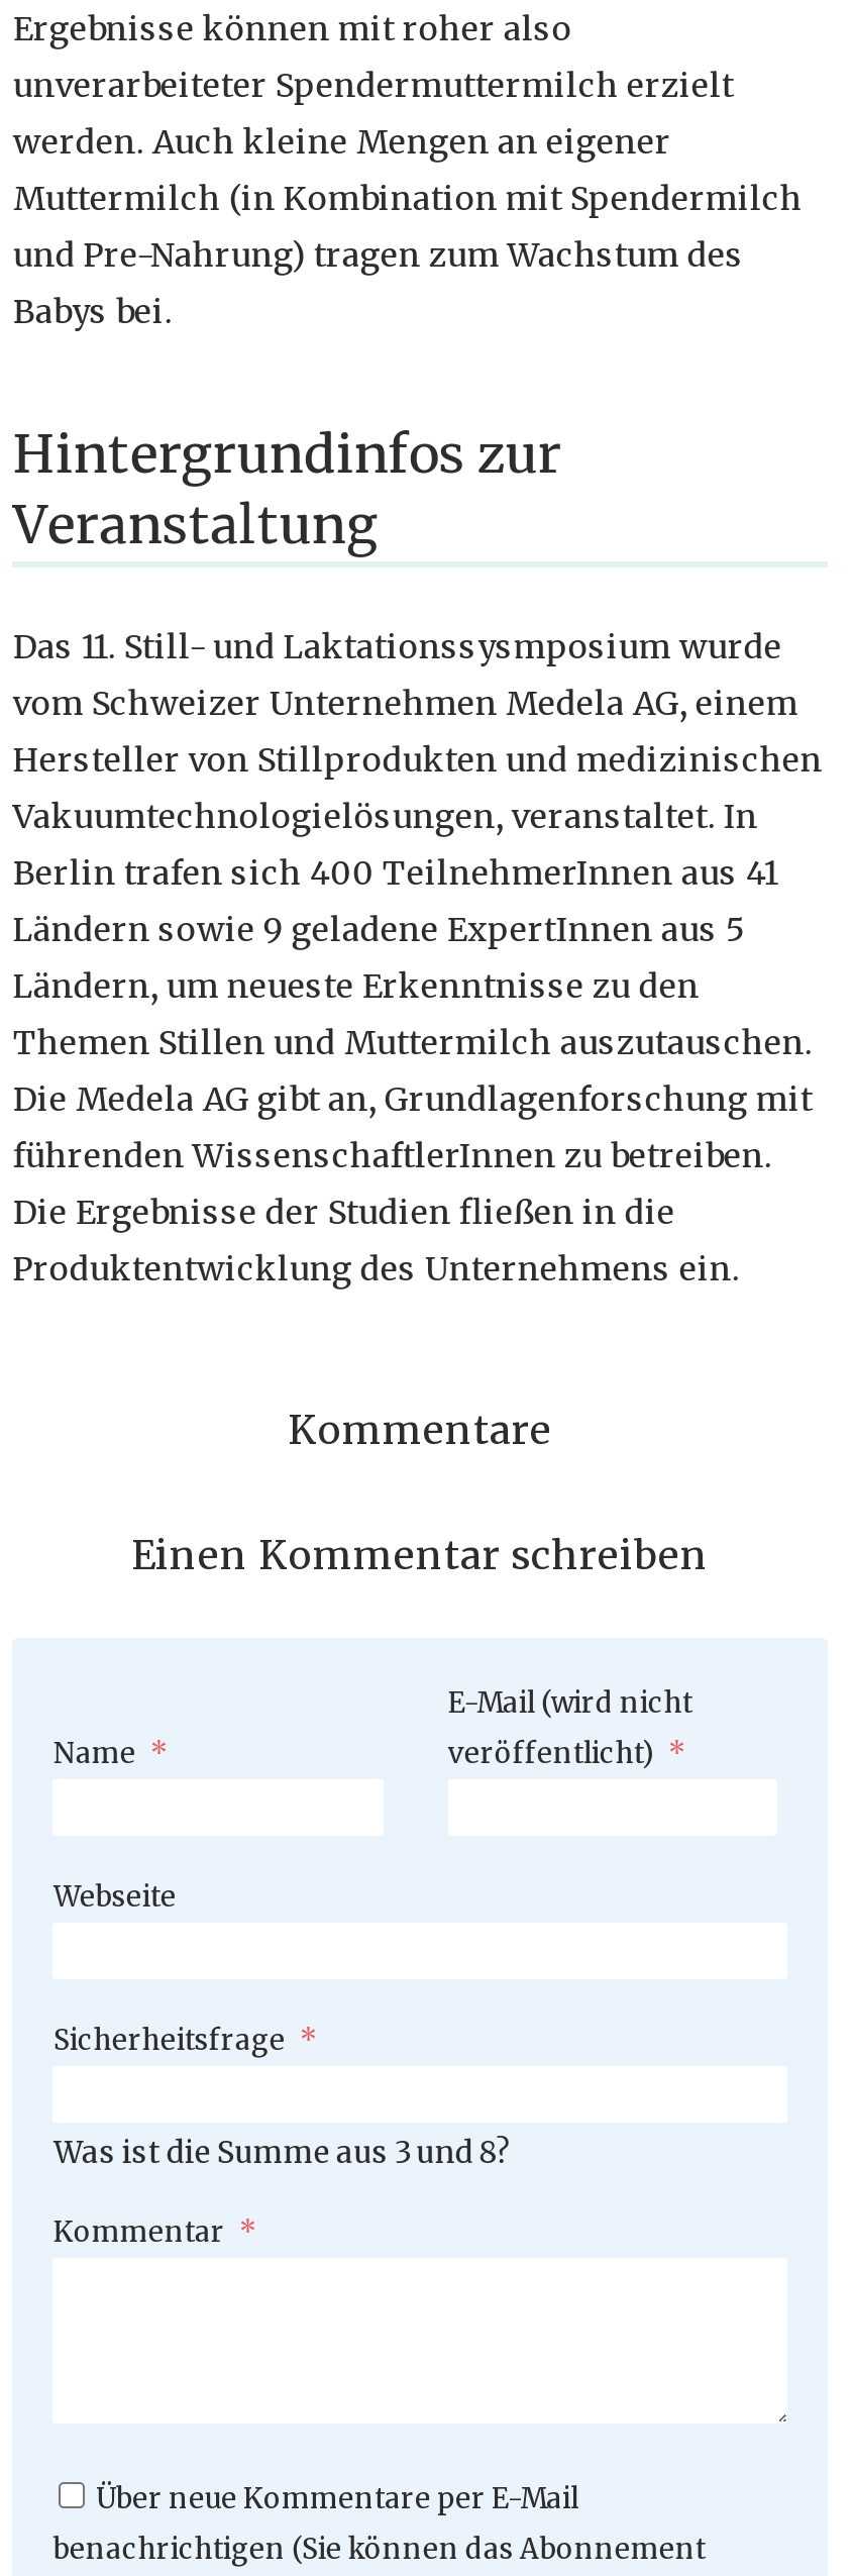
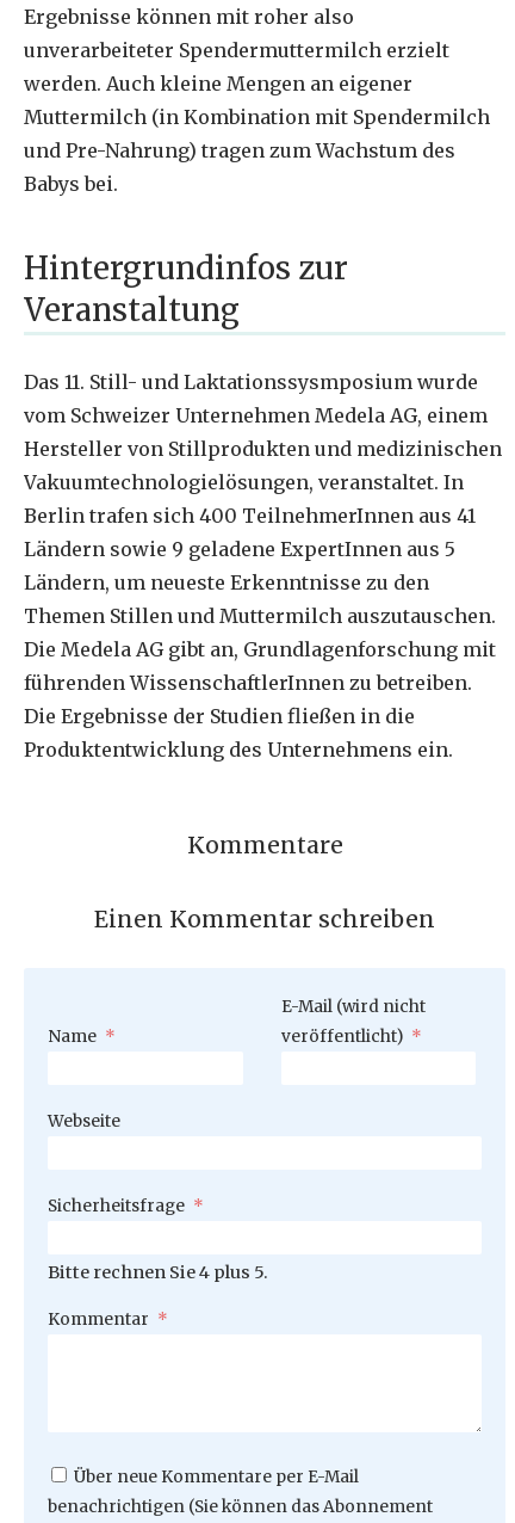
- Was ist die Summe aus 3 und 8?
+ Bitte rechnen Sie 4 plus 5.
